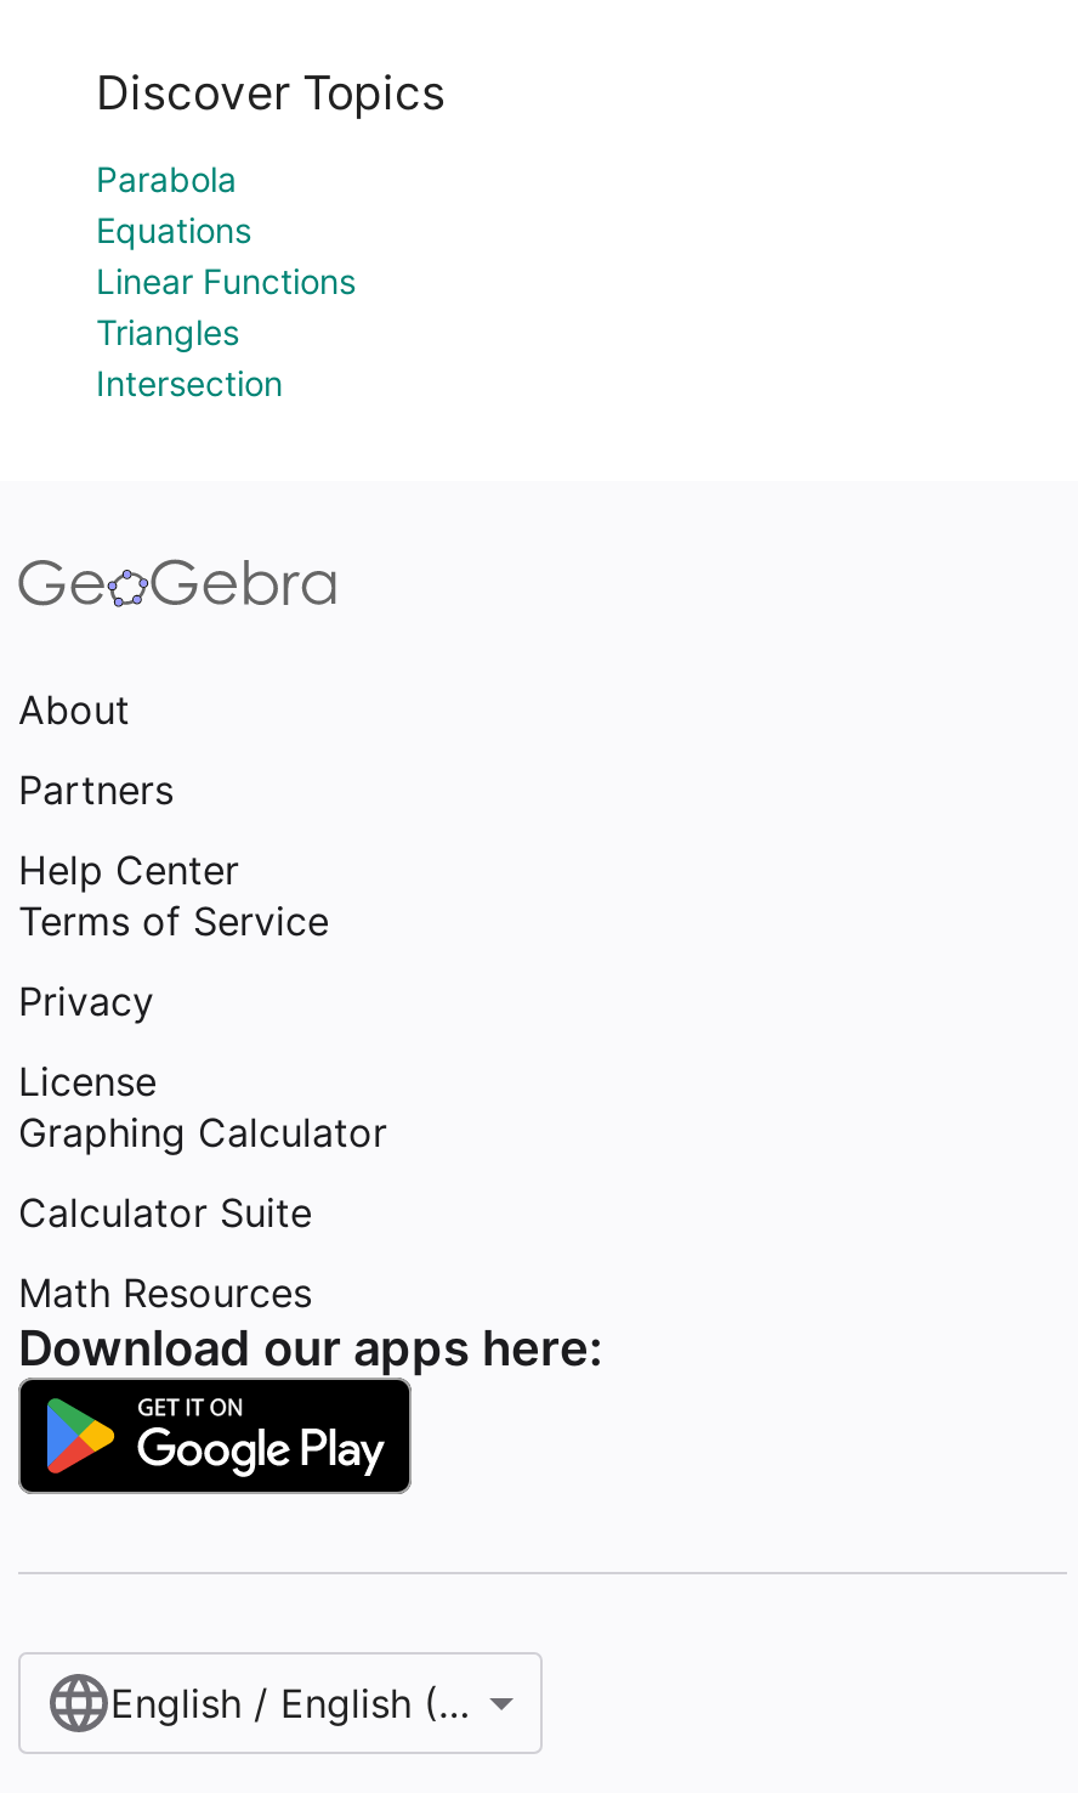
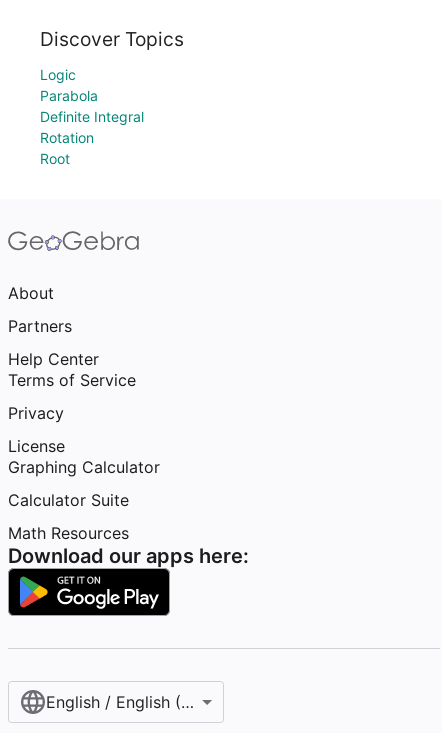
+ Logic

moved down: Parabola

- Equations
- Linear Functions
- Triangles
- Intersection
+ Definite Integral
+ Rotation
+ Root
